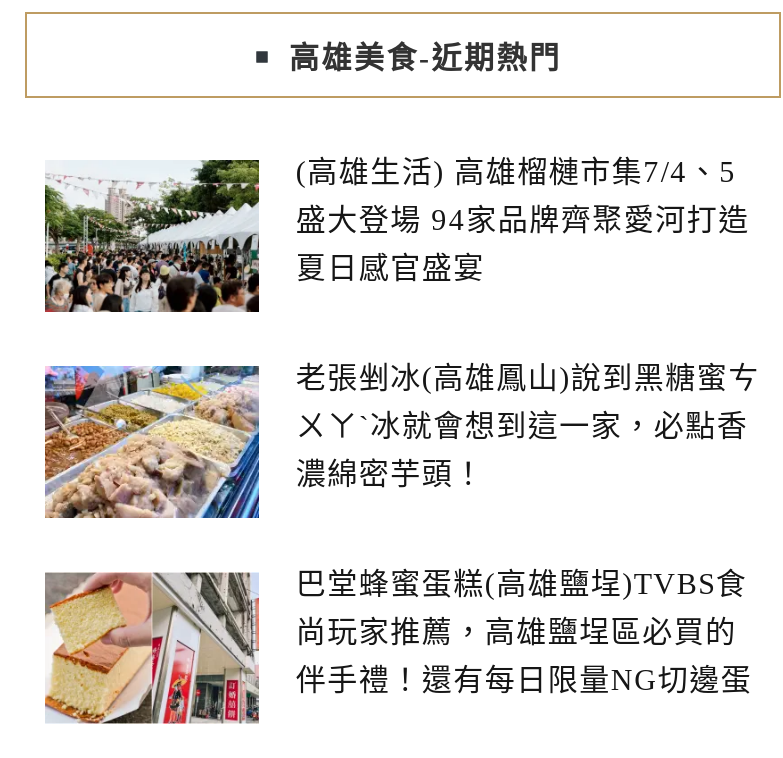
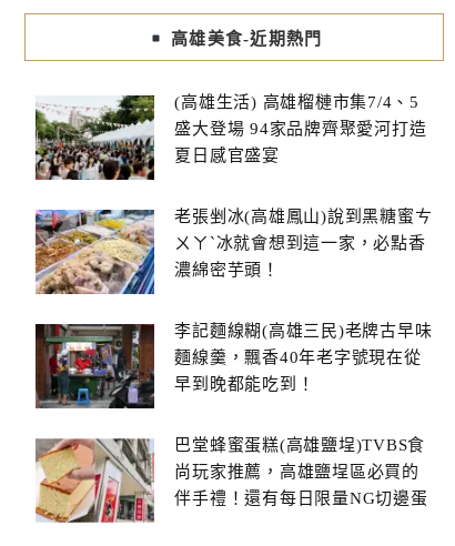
+ [image]
+ 李記麵線糊(高雄三民)老牌古早味
+ 麵線羹，飄香40年老字號現在從
+ 早到晚都能吃到！
